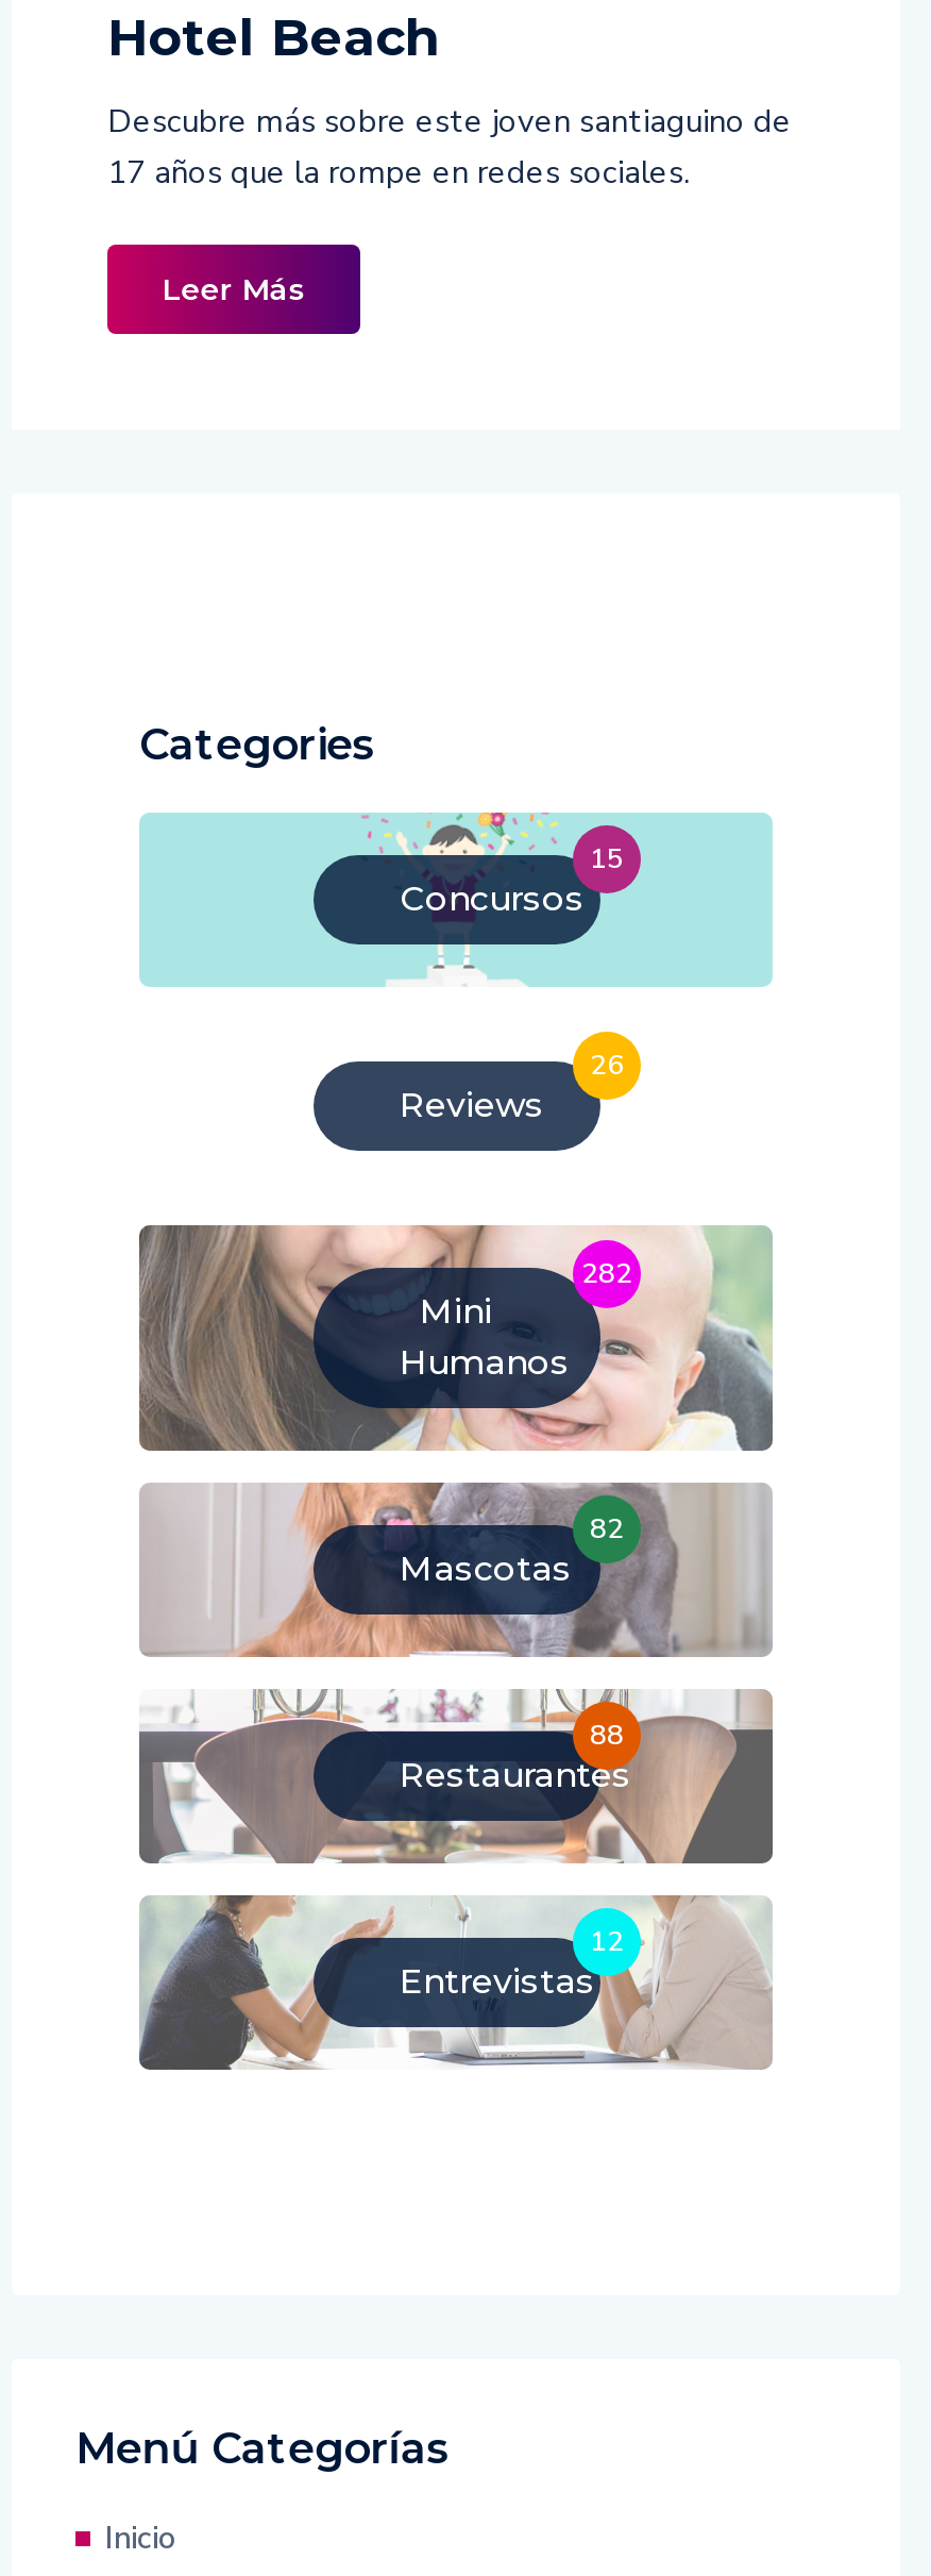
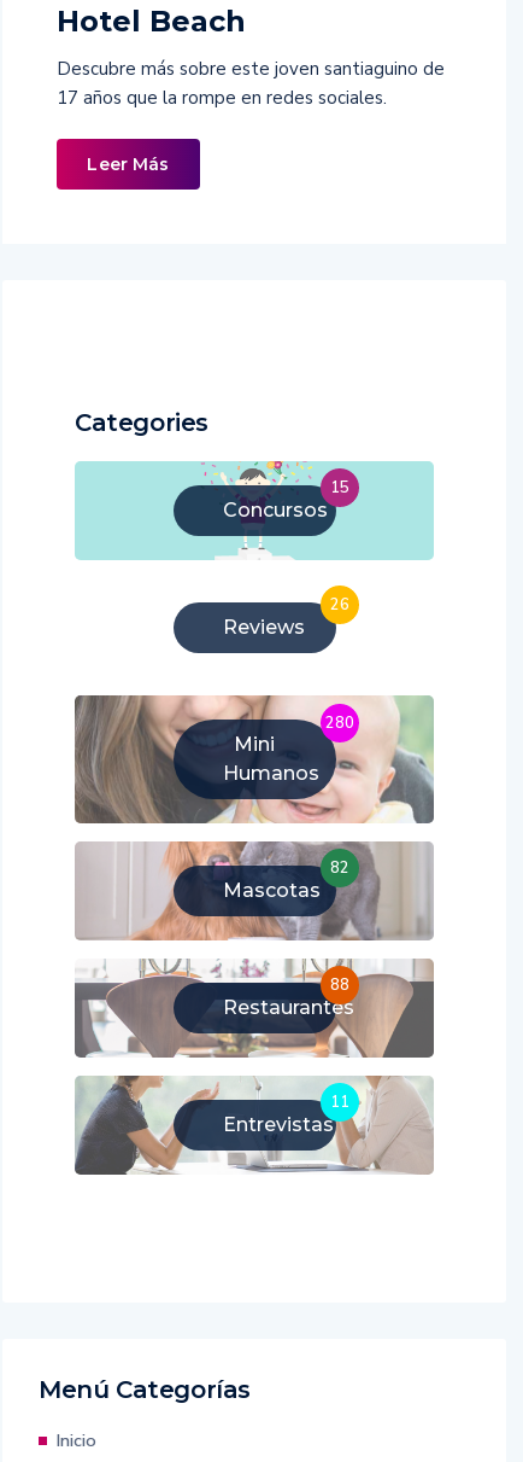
- 282
+ 280

- 12
+ 11
